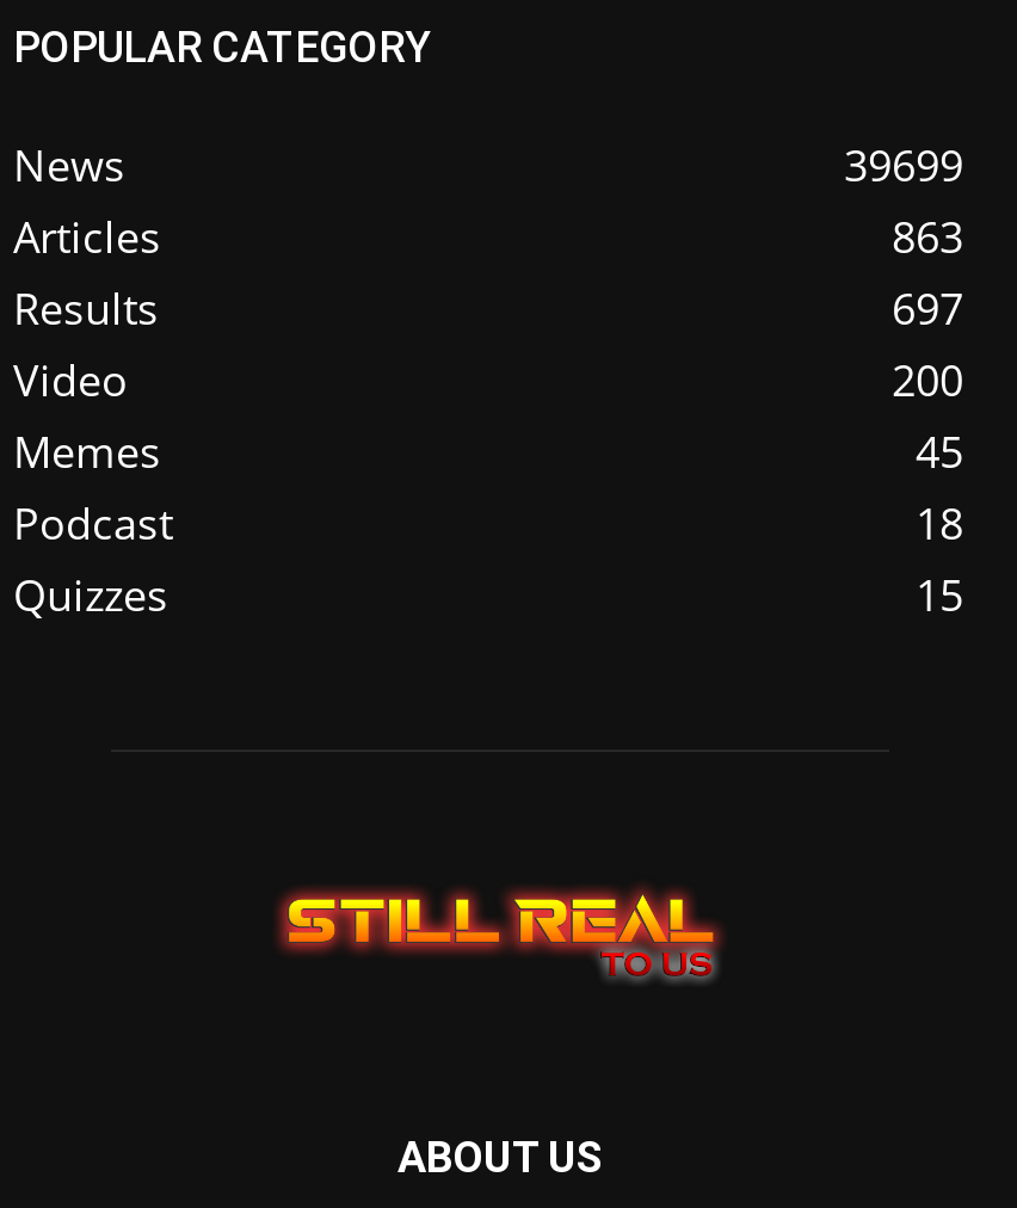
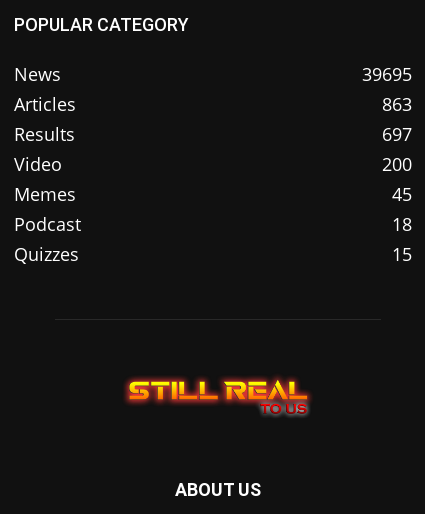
- 39699
+ 39695
